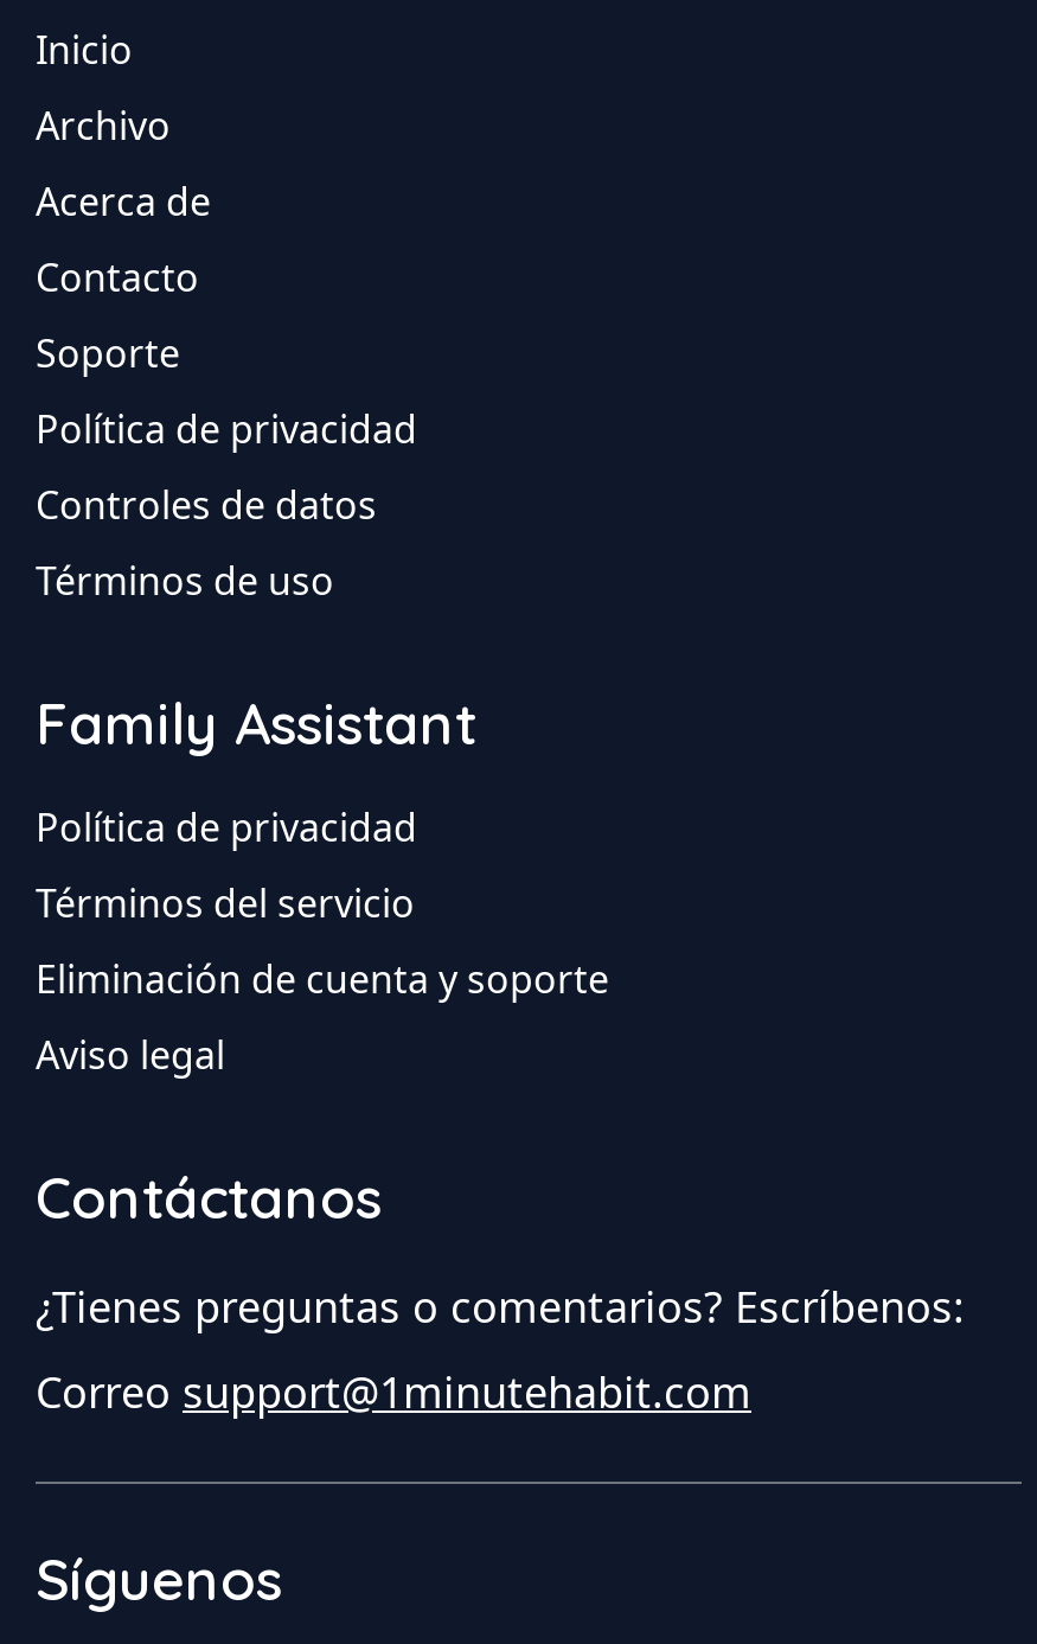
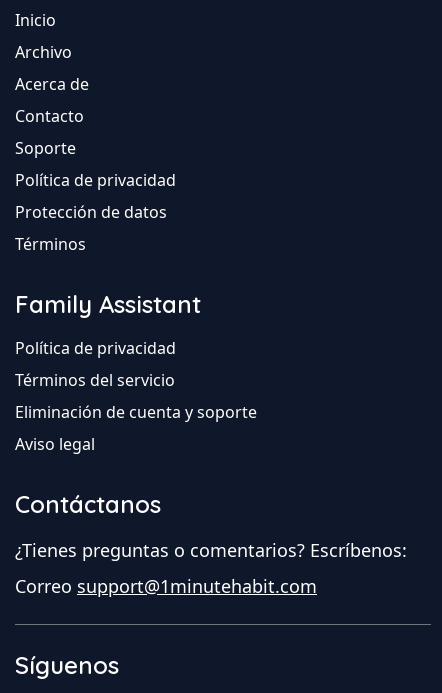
- Controles de datos
+ Protección de datos

- Términos de uso
+ Términos
